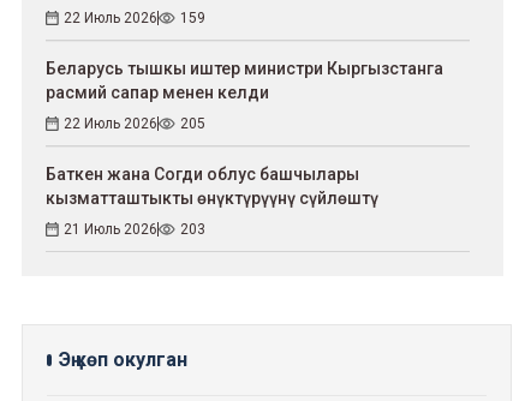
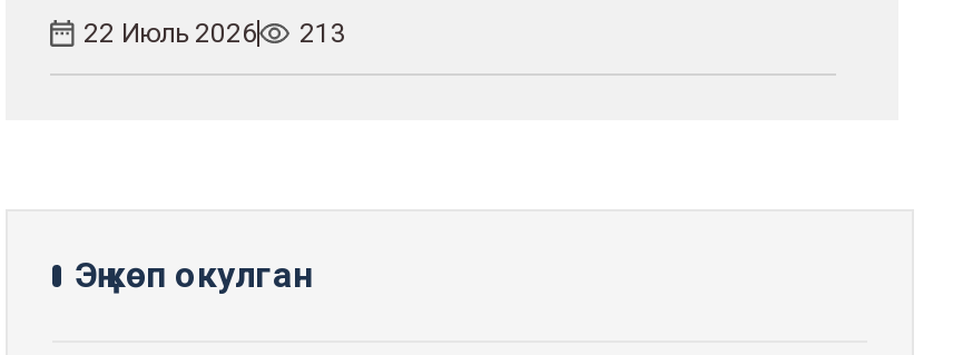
- 159
- Беларусь тышкы иштер министри Кыргызстанга
- расмий сапар менен келди
- 22 Июль 2026
- 205
- Баткен жана Согди облус башчылары
- кызматташтыкты өнүктүрүүнү сүйлөштү
- 21 Июль 2026
- 203
+ 213
